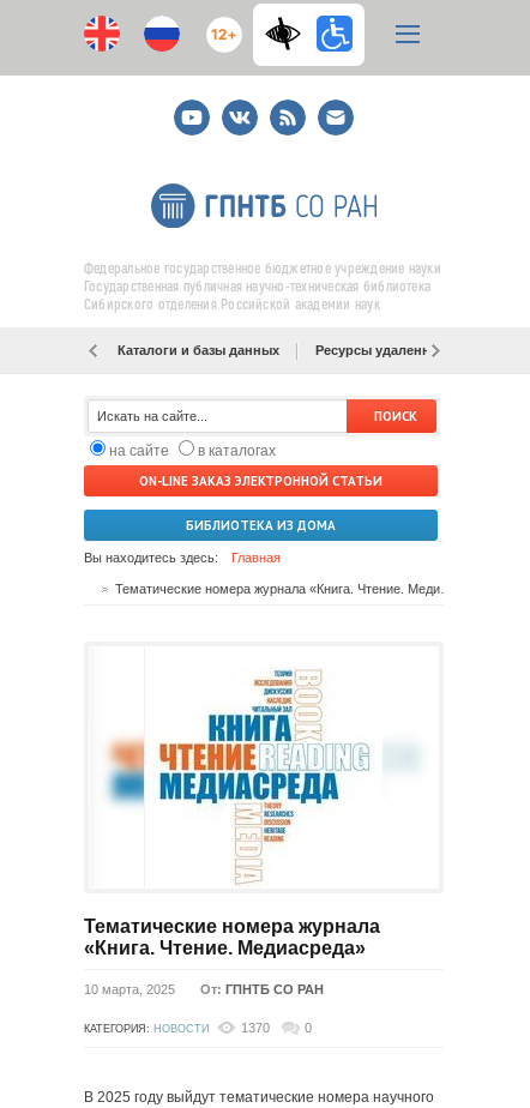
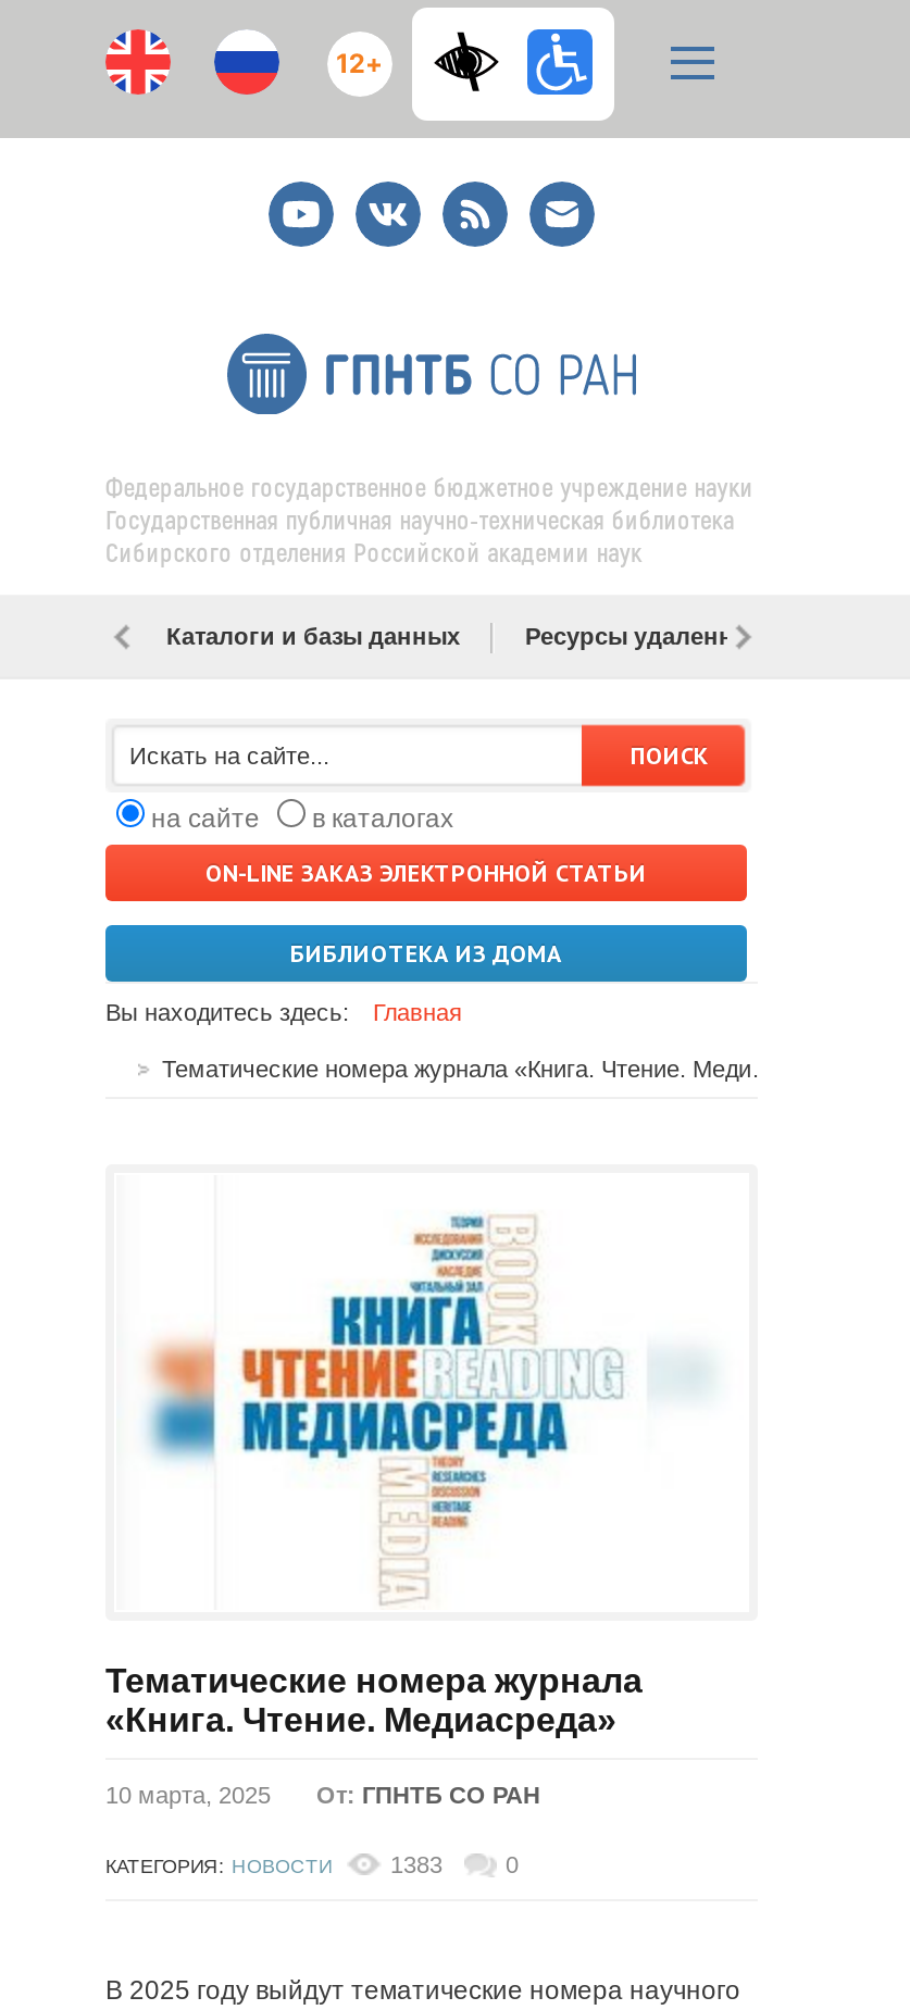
- 1370
+ 1383
